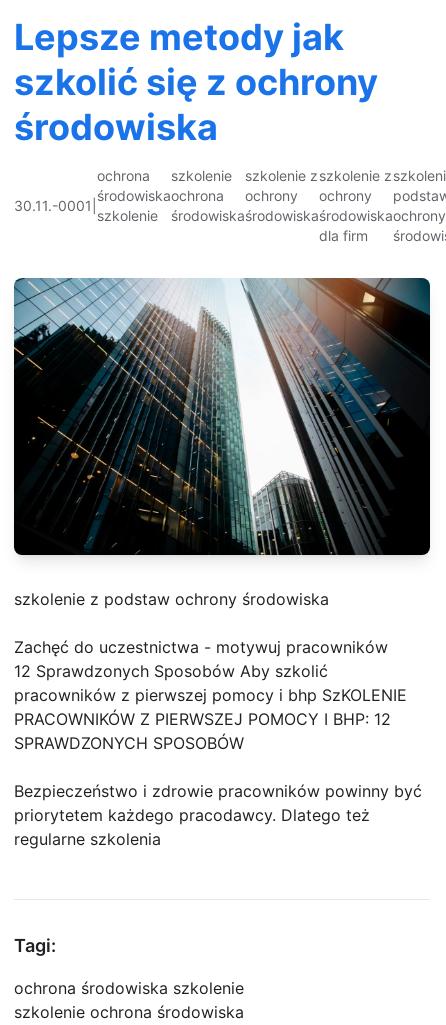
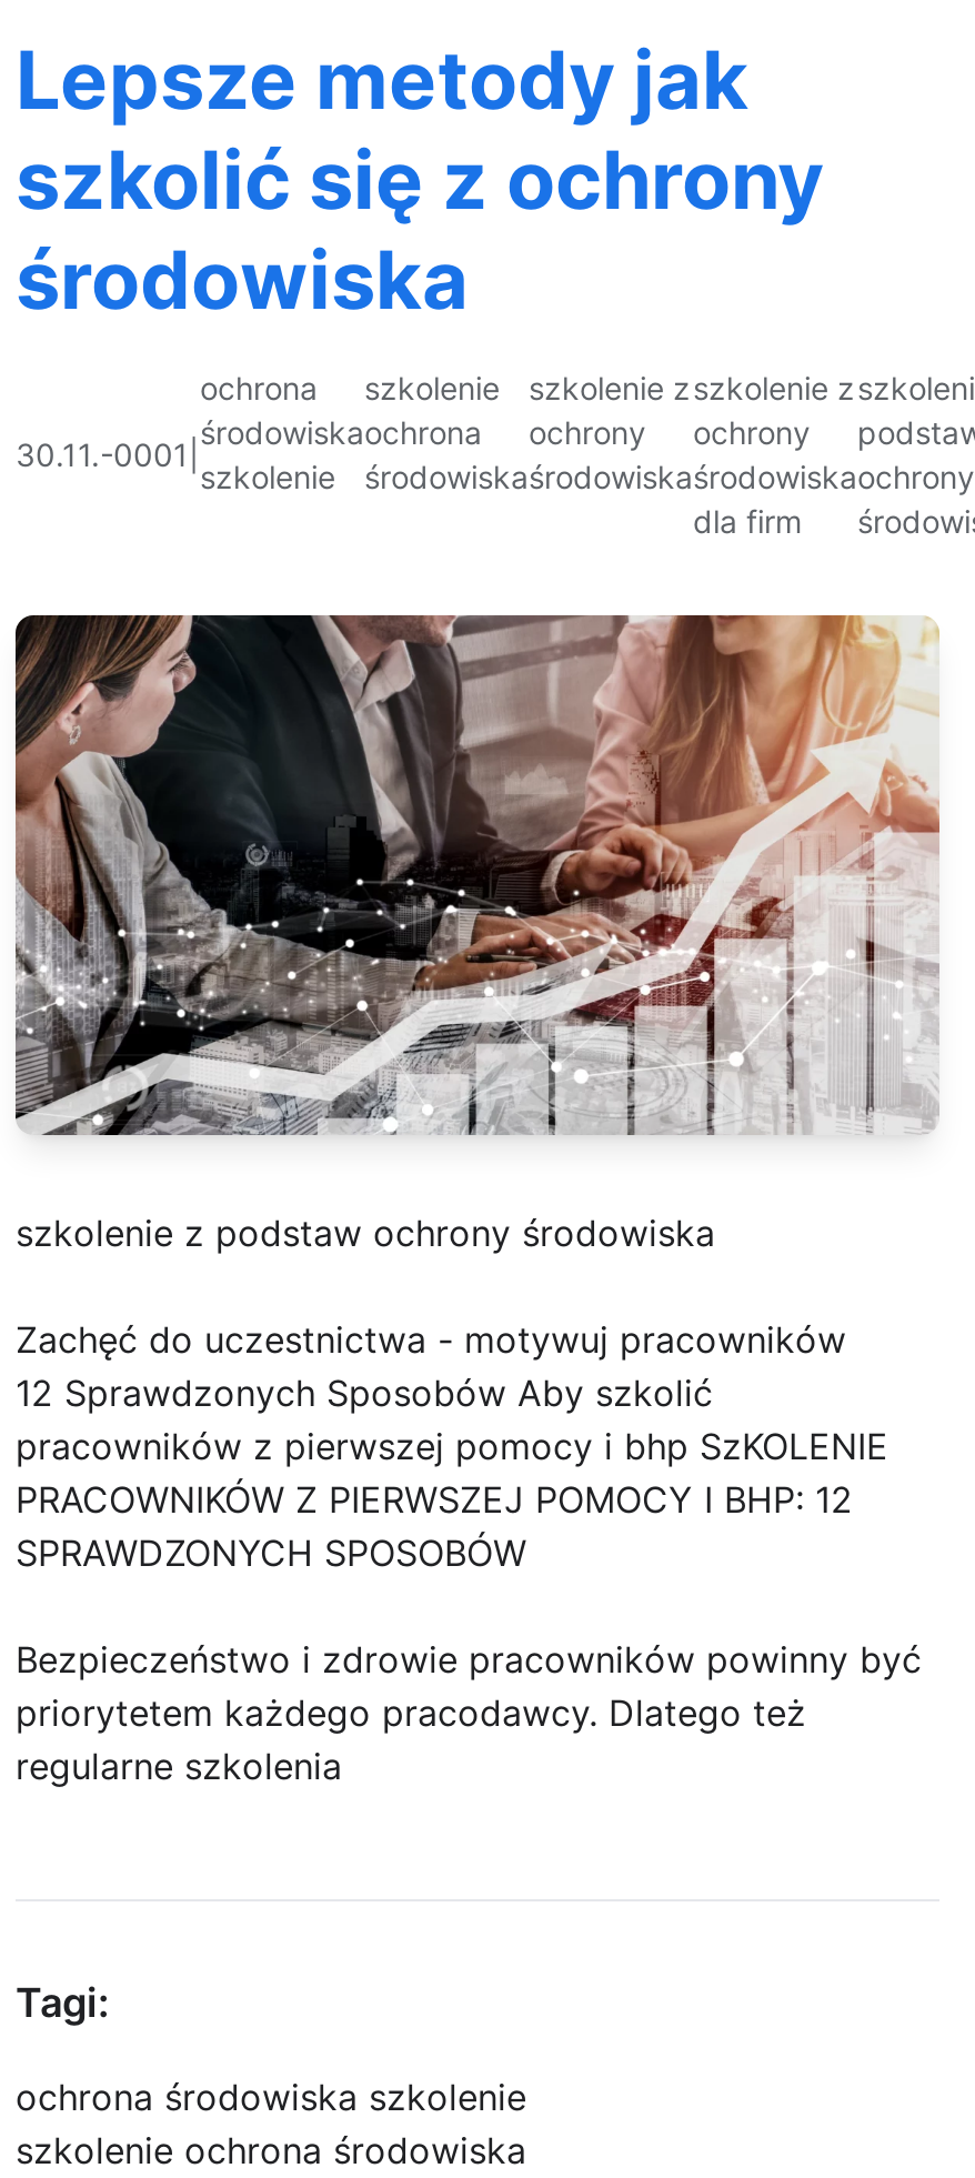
- [image]
+ [image]
